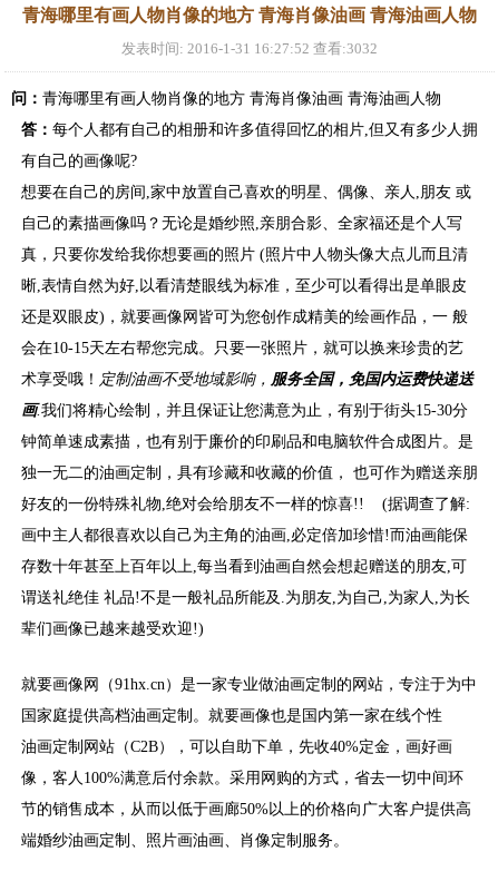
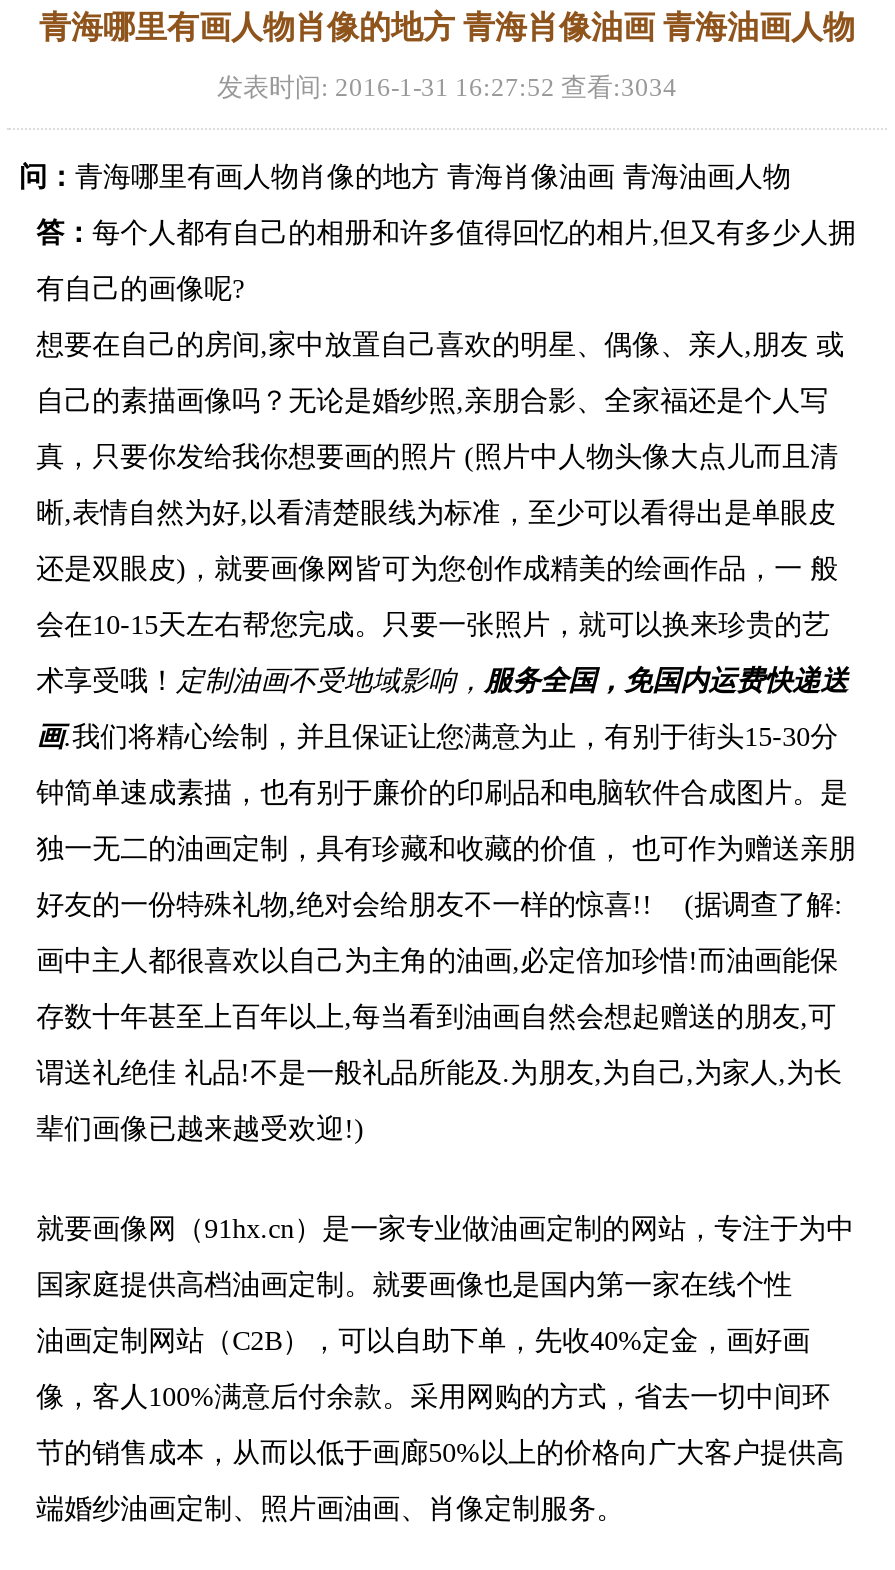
- 发表时间: 2016-1-31 16:27:52 查看:3032
+ 发表时间: 2016-1-31 16:27:52 查看:3034
